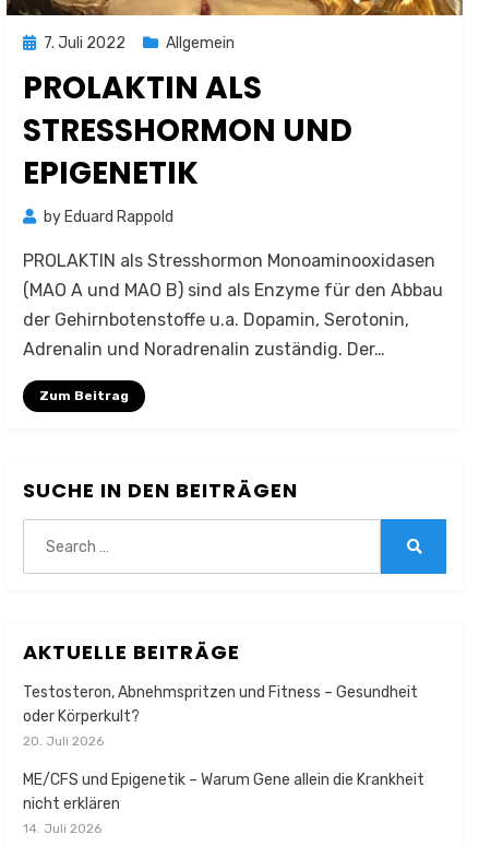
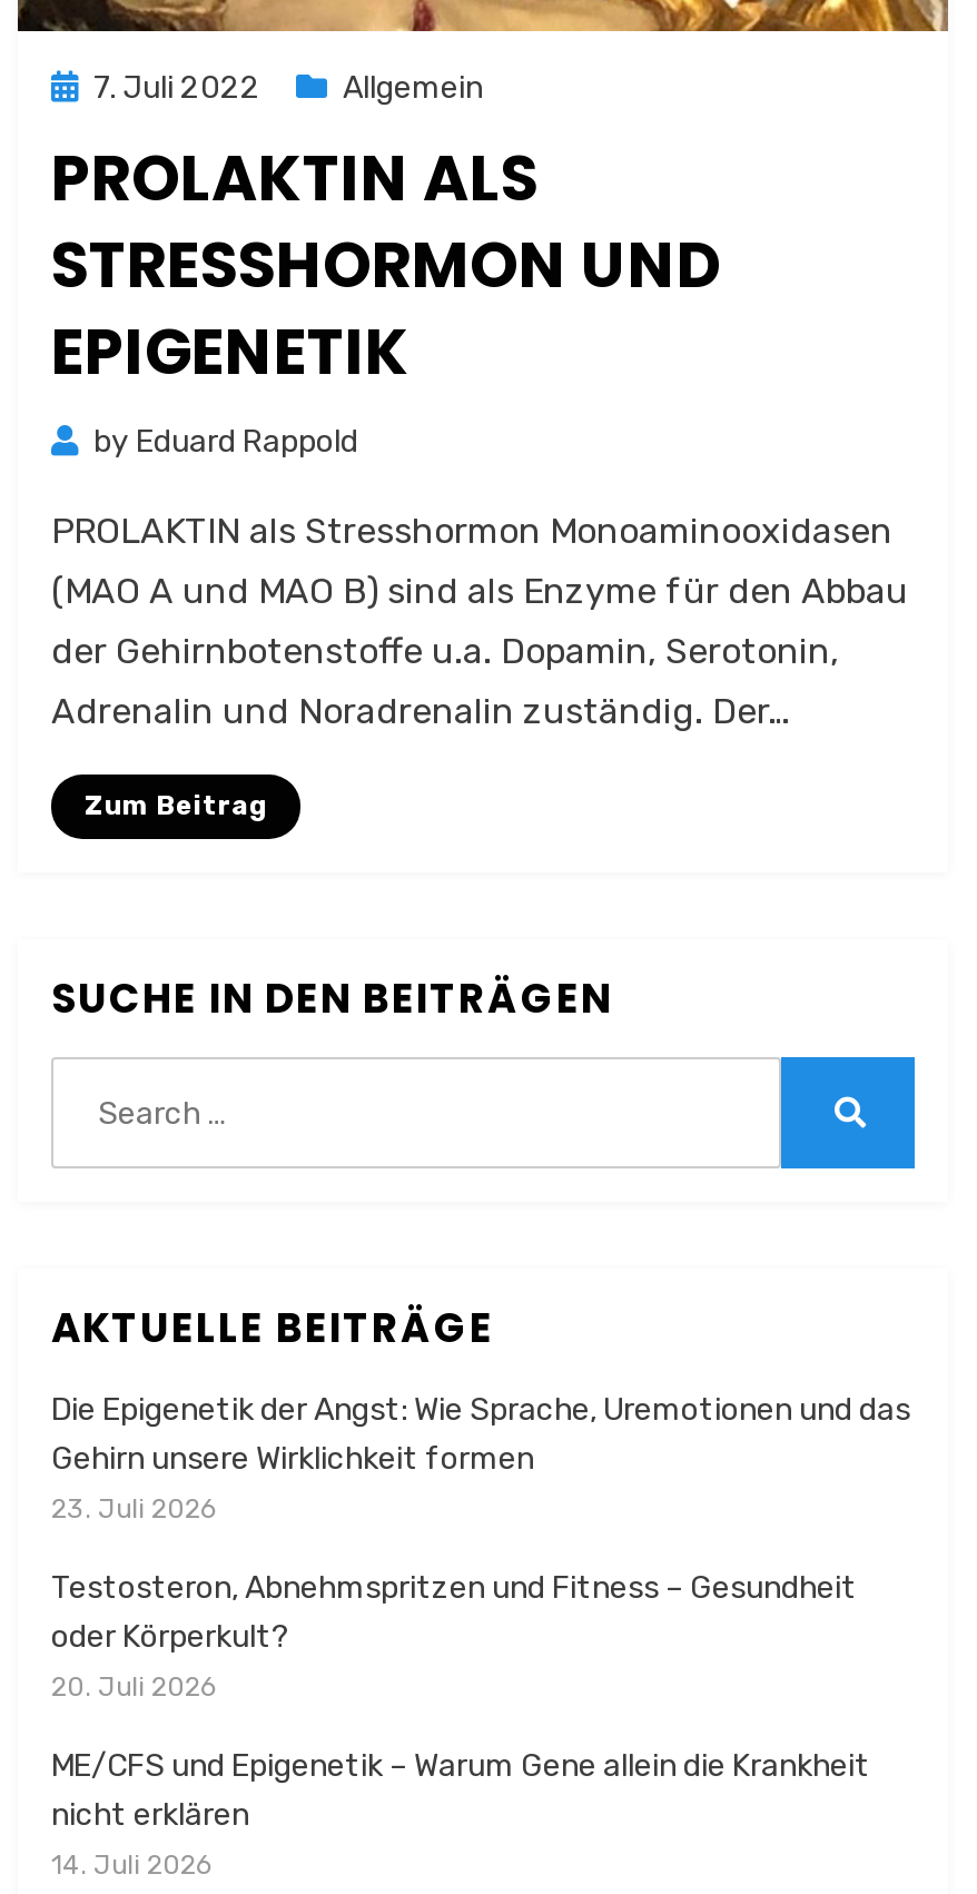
+ Die Epigenetik der Angst: Wie Sprache, Uremotionen und das
+ Gehirn unsere Wirklichkeit formen
+ 23. Juli 2026
